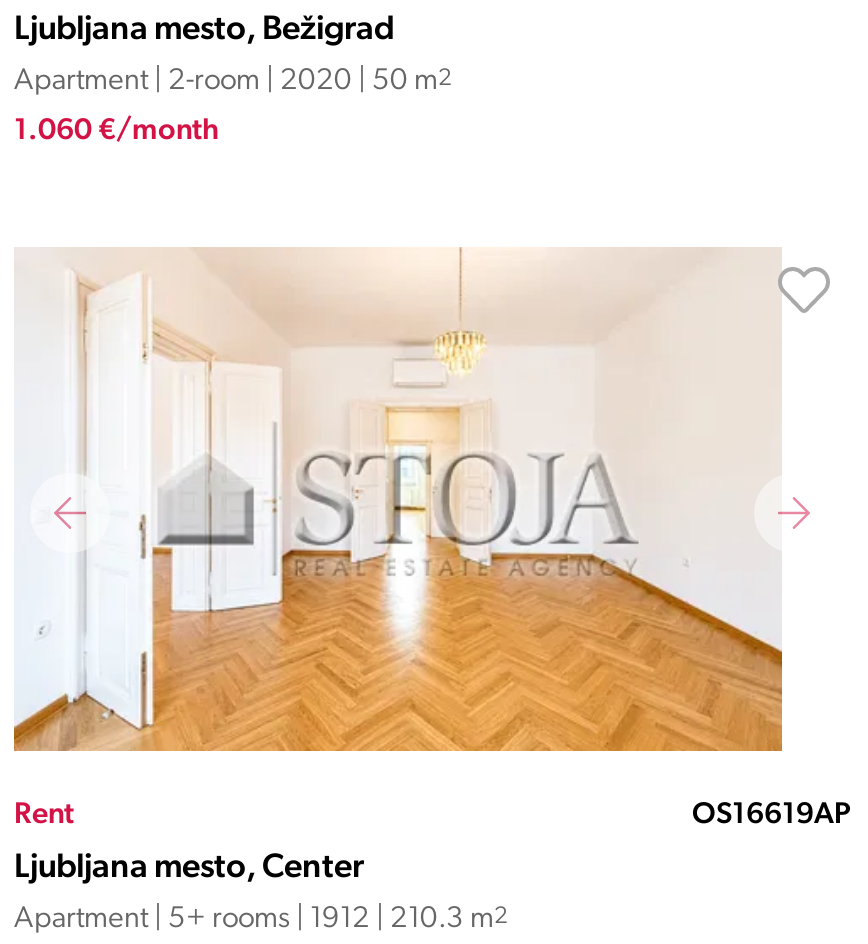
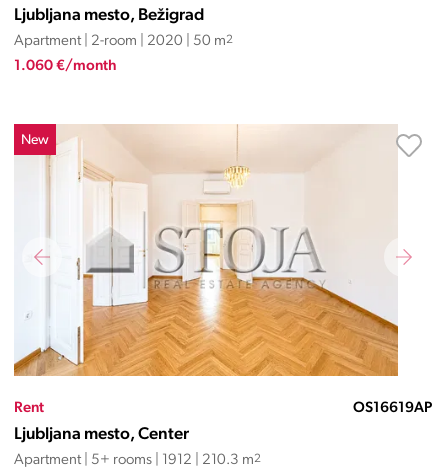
+ New
